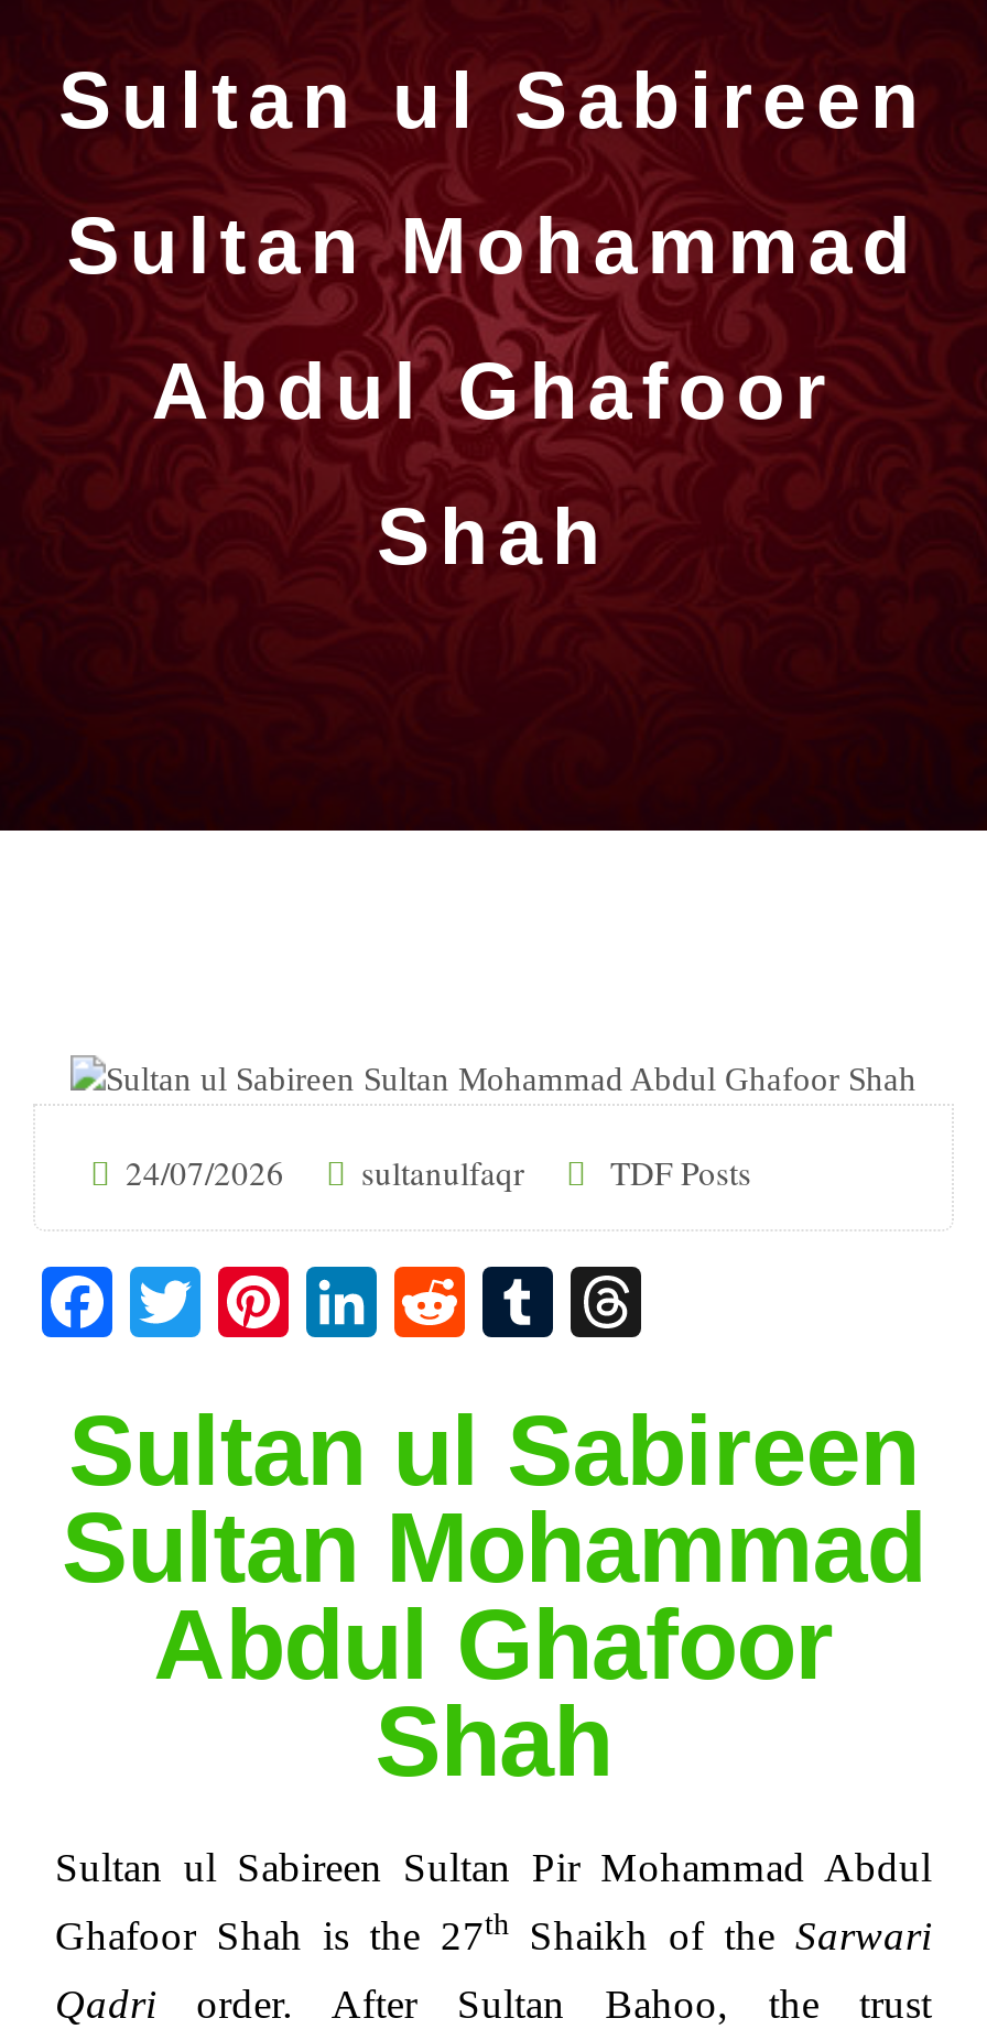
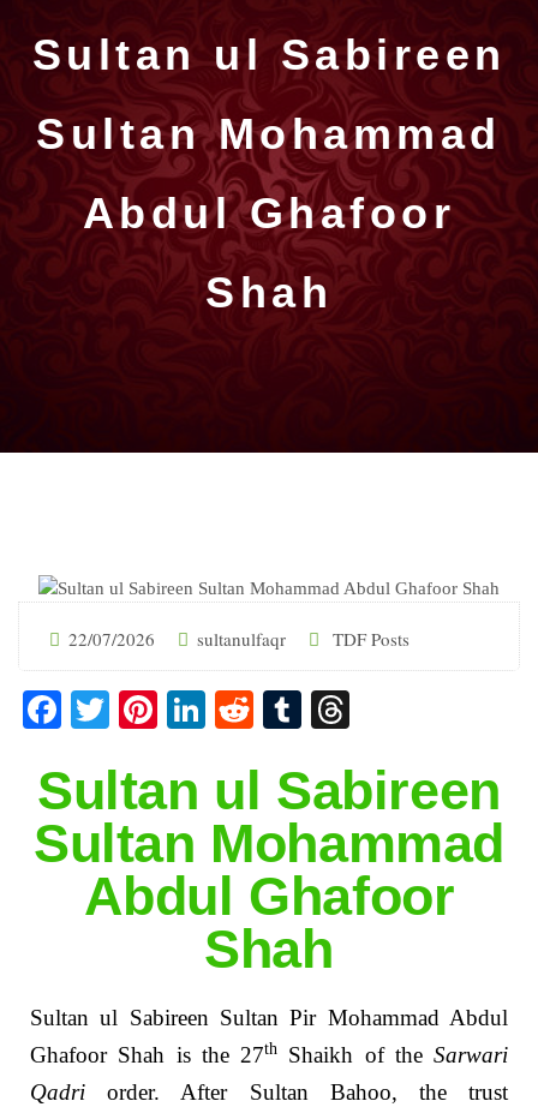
- 24/07/2026 sultanulfaqr TDF Posts
+ 22/07/2026 sultanulfaqr TDF Posts
